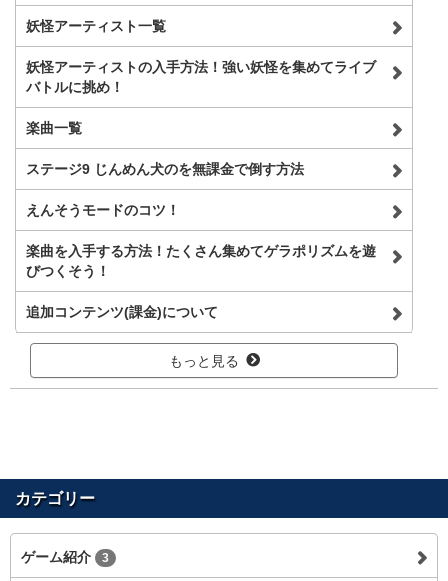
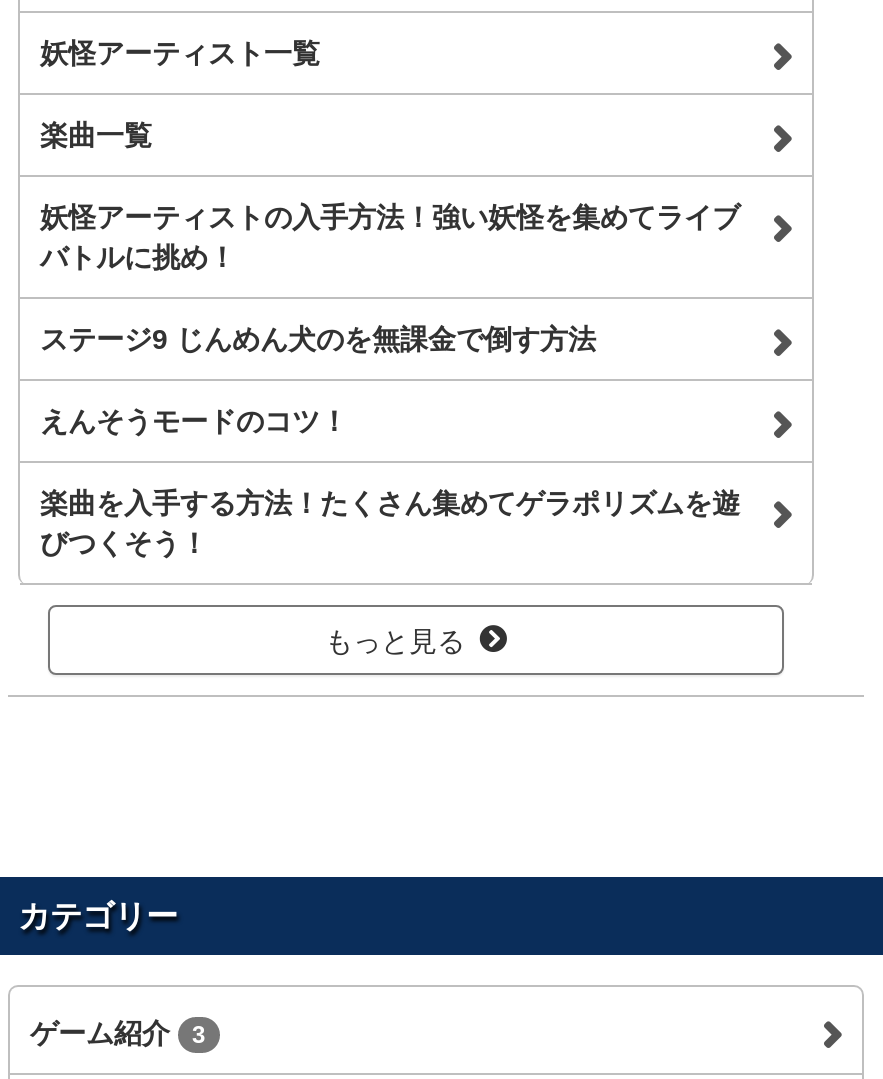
moved down: 妖怪アーティストの入手方法！強い妖怪を集めてライブ | バトルに挑め！

moved up: 楽曲一覧

- 追加コンテンツ(課金)について
